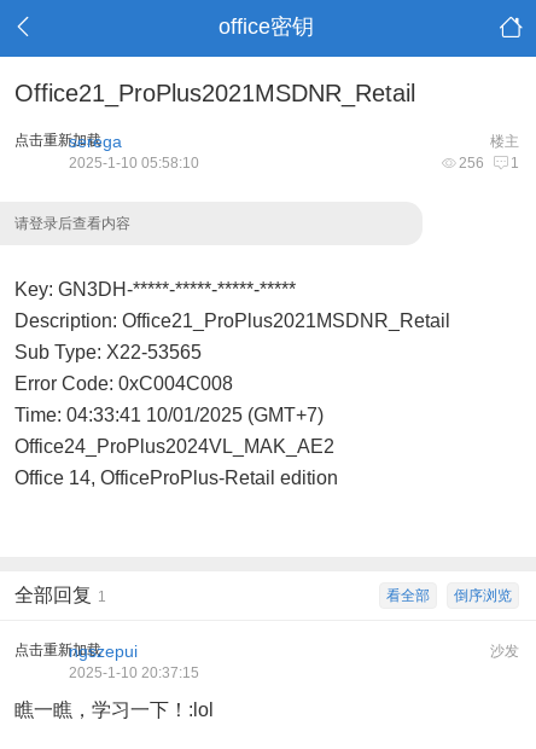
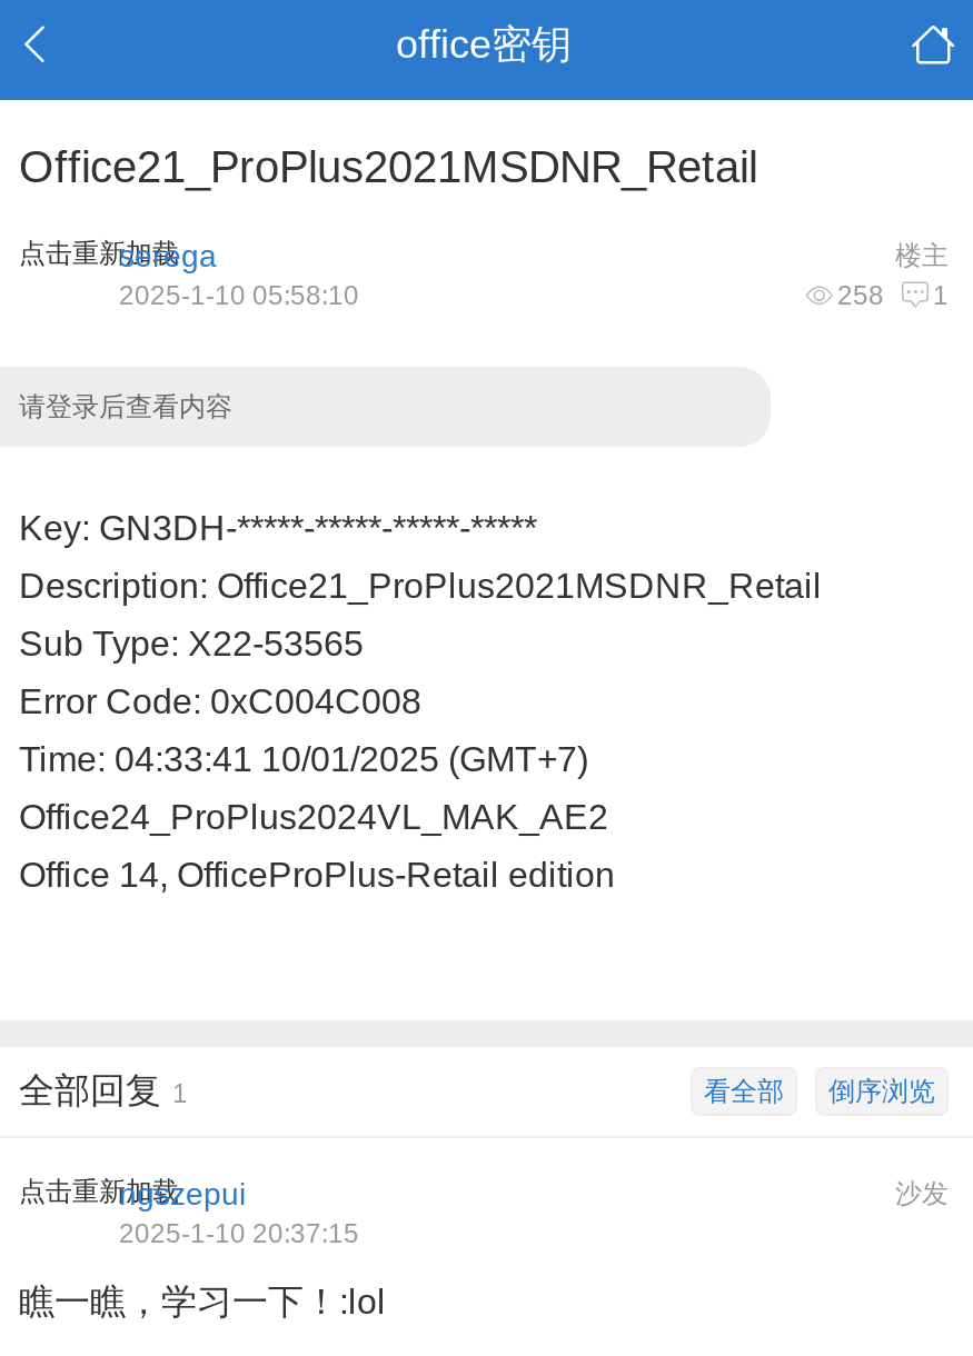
- 256 1
+ 258 1
